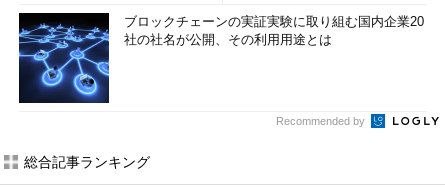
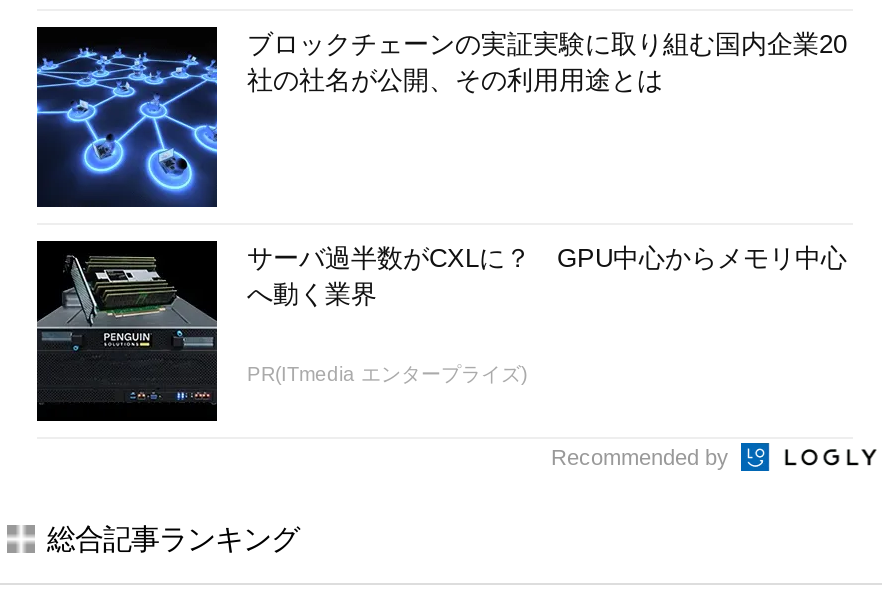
+ [image]
+ サーバ過半数がCXLに？ GPU中心からメモリ中心
+ へ動く業界
+ PR(ITmedia エンタープライズ)
